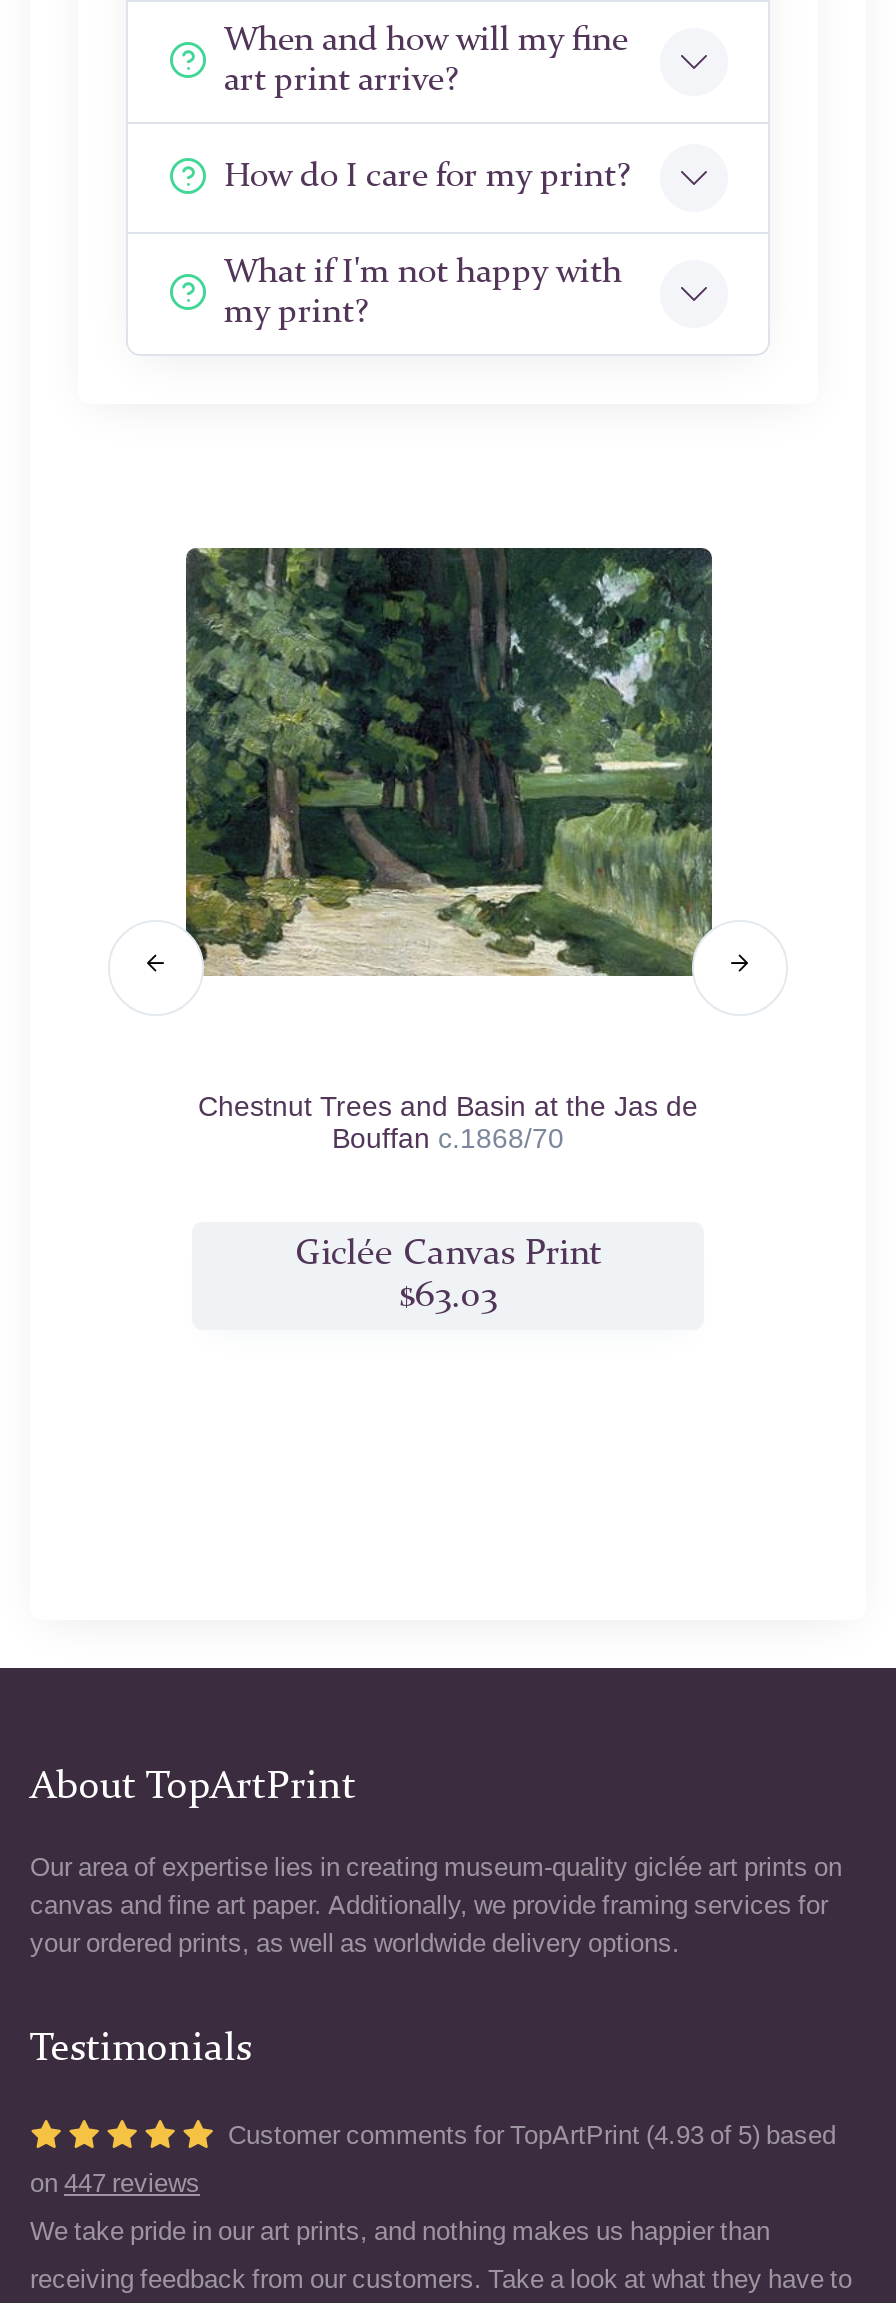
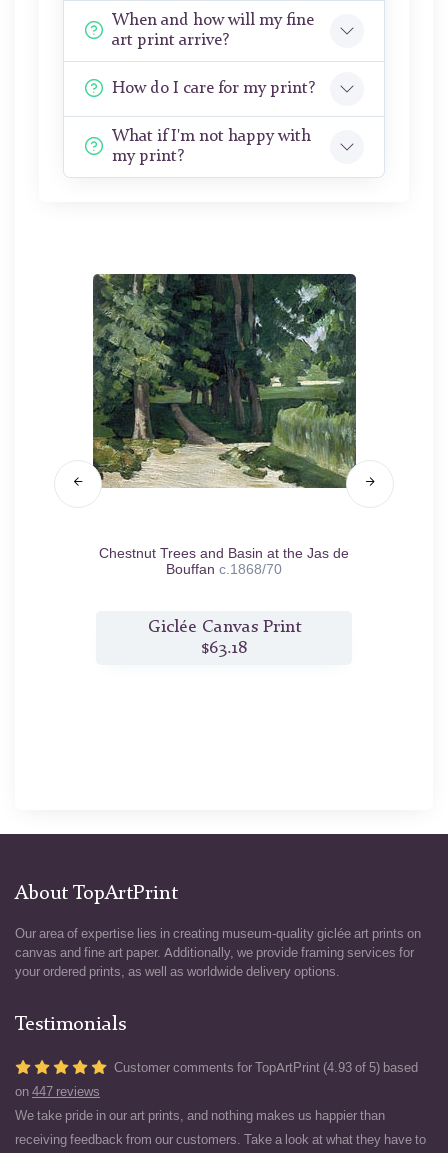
- $63.03
+ $63.18
